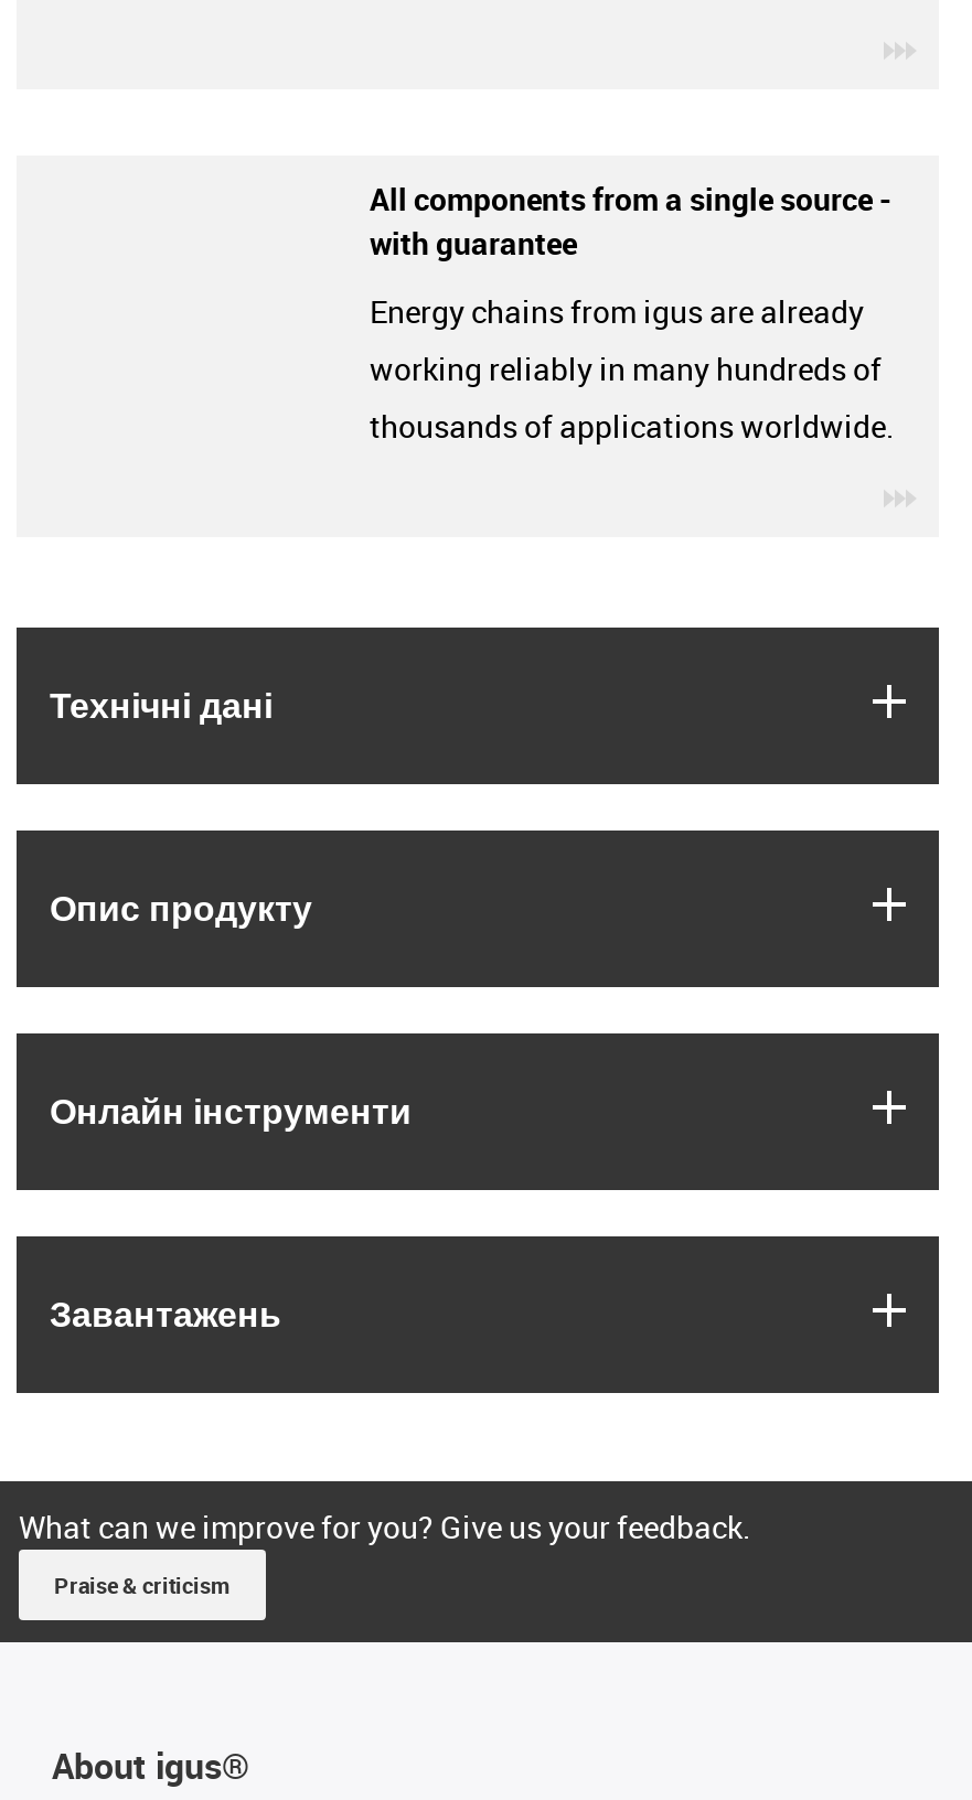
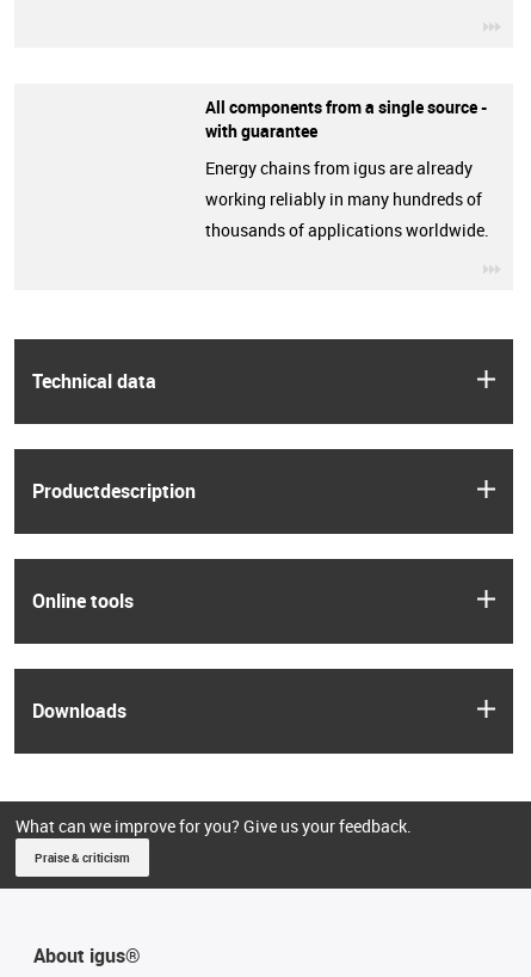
- Технічні дані
+ Technical data

- Опис продукту
+ Productdescription

- Онлайн інструменти
+ Online tools

- Завантажень
+ Downloads
